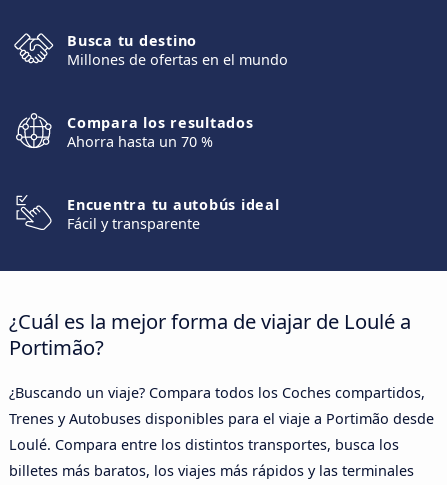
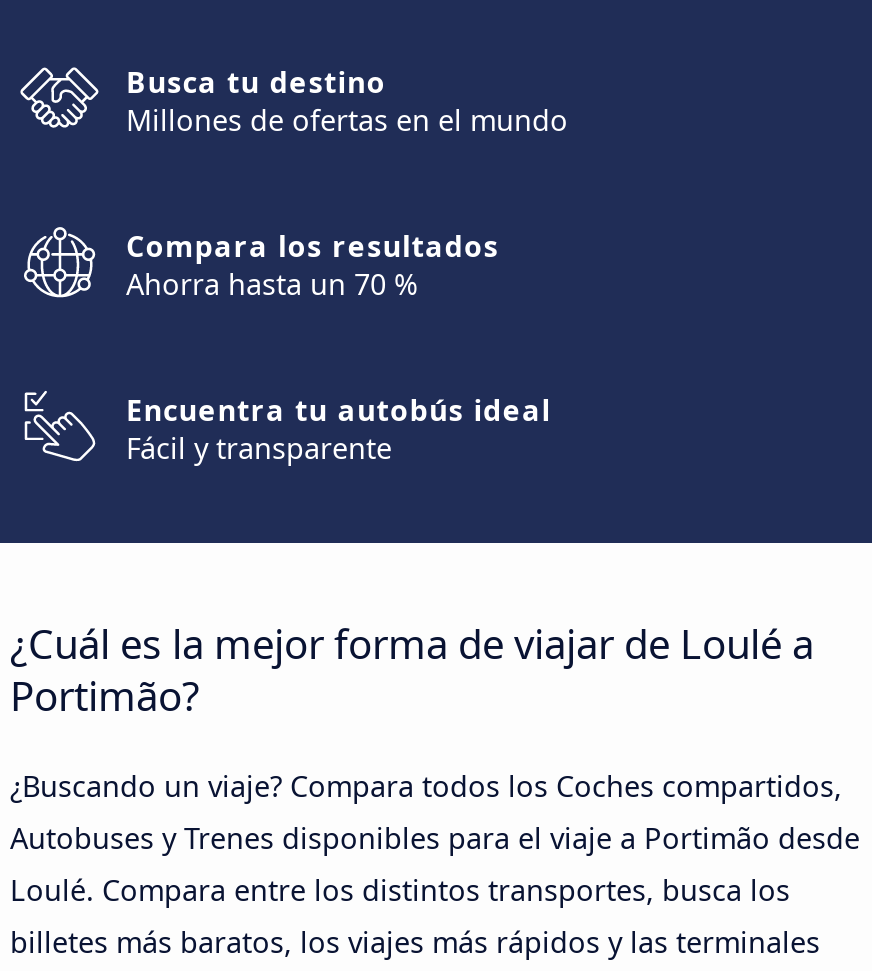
- Trenes y Autobuses disponibles para el viaje a Portimão desde
+ Autobuses y Trenes disponibles para el viaje a Portimão desde
